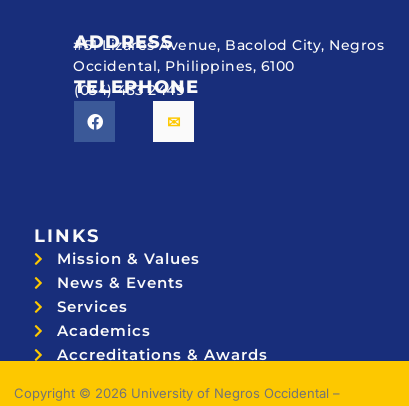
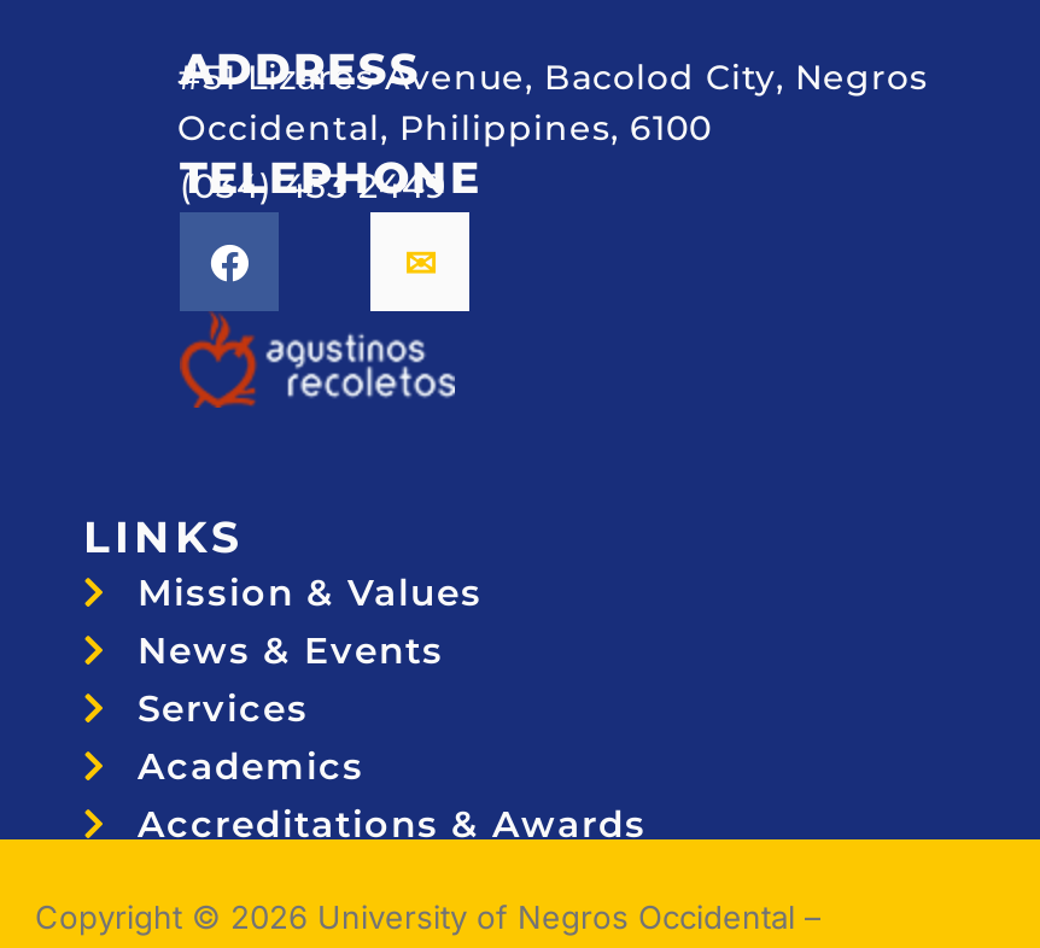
+ [image]
